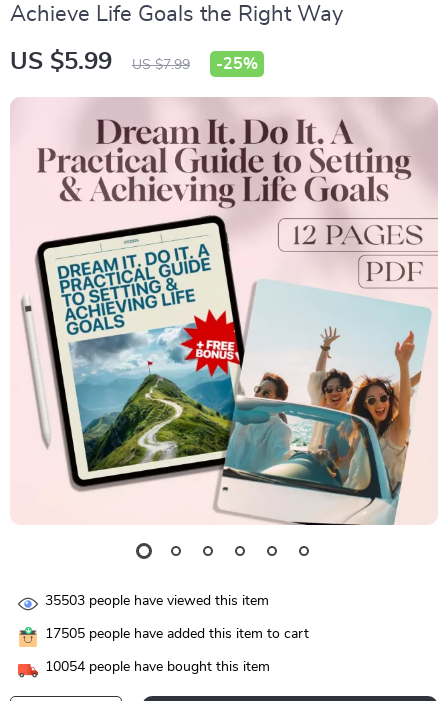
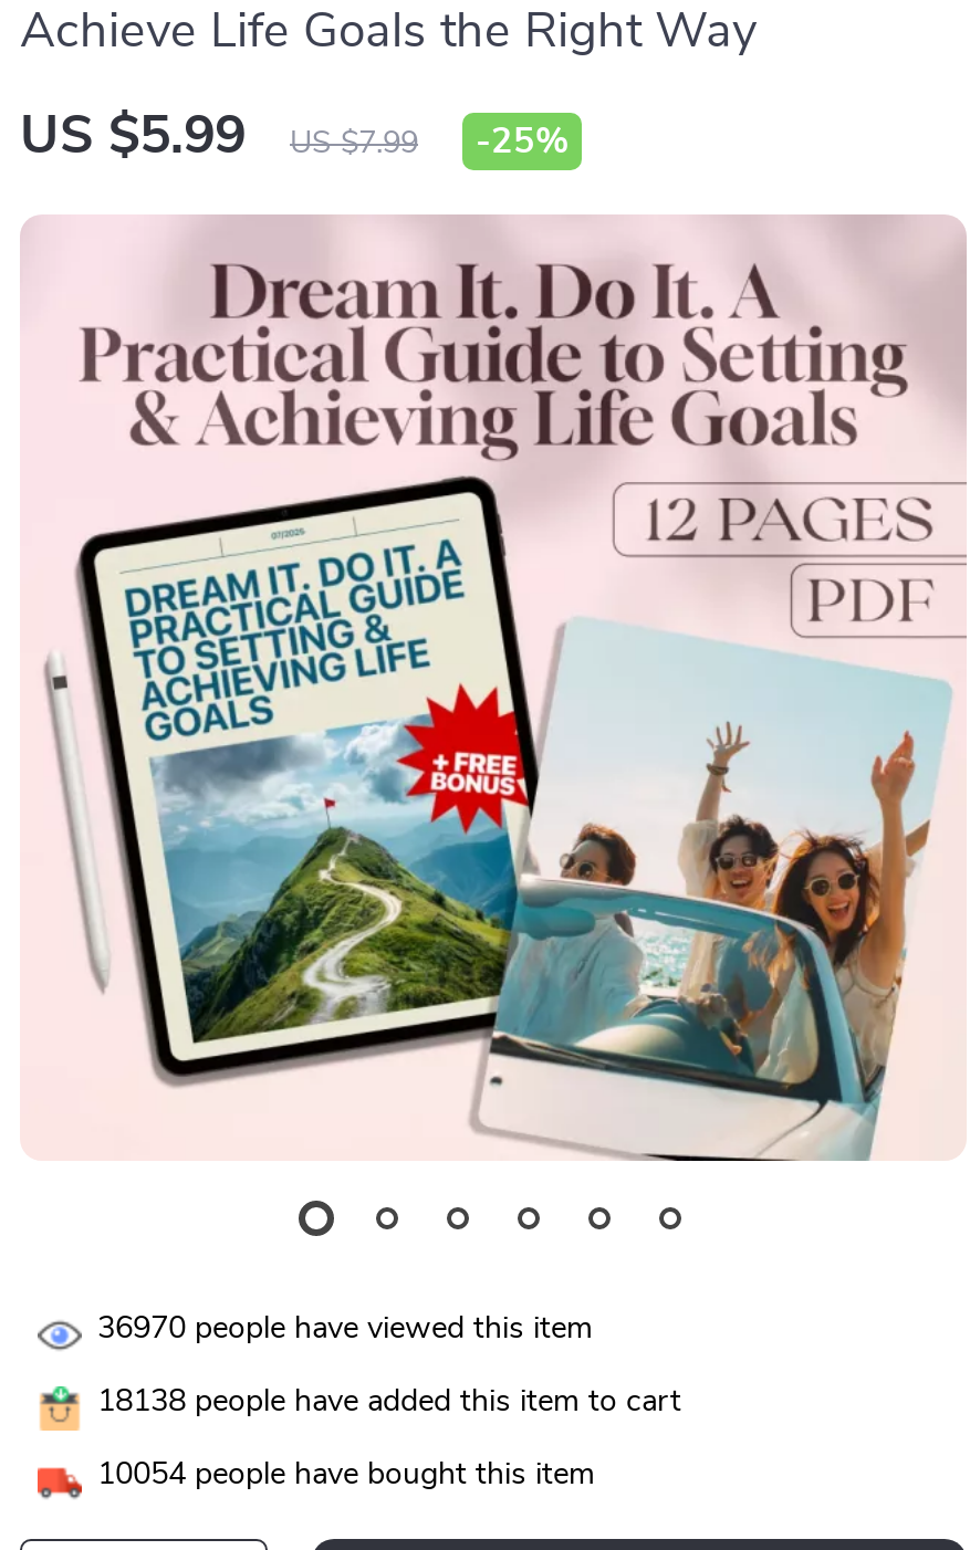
- 35503 people have viewed this item
+ 36970 people have viewed this item

- 17505 people have added this item to cart
+ 18138 people have added this item to cart
